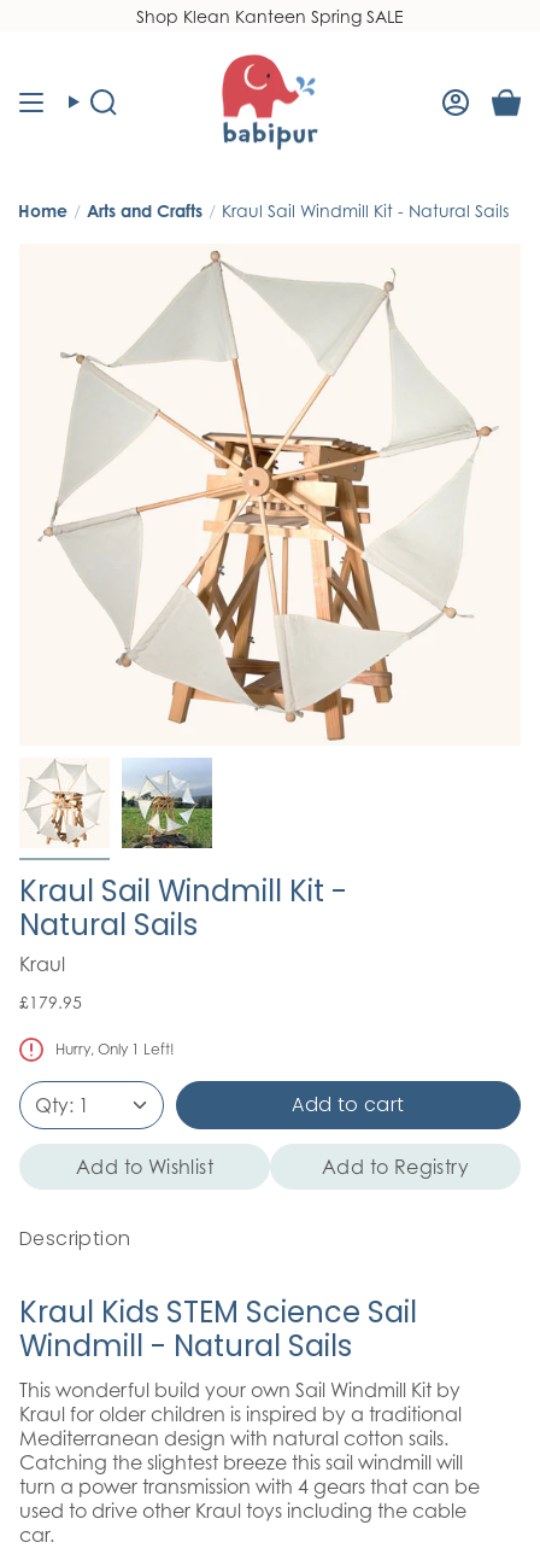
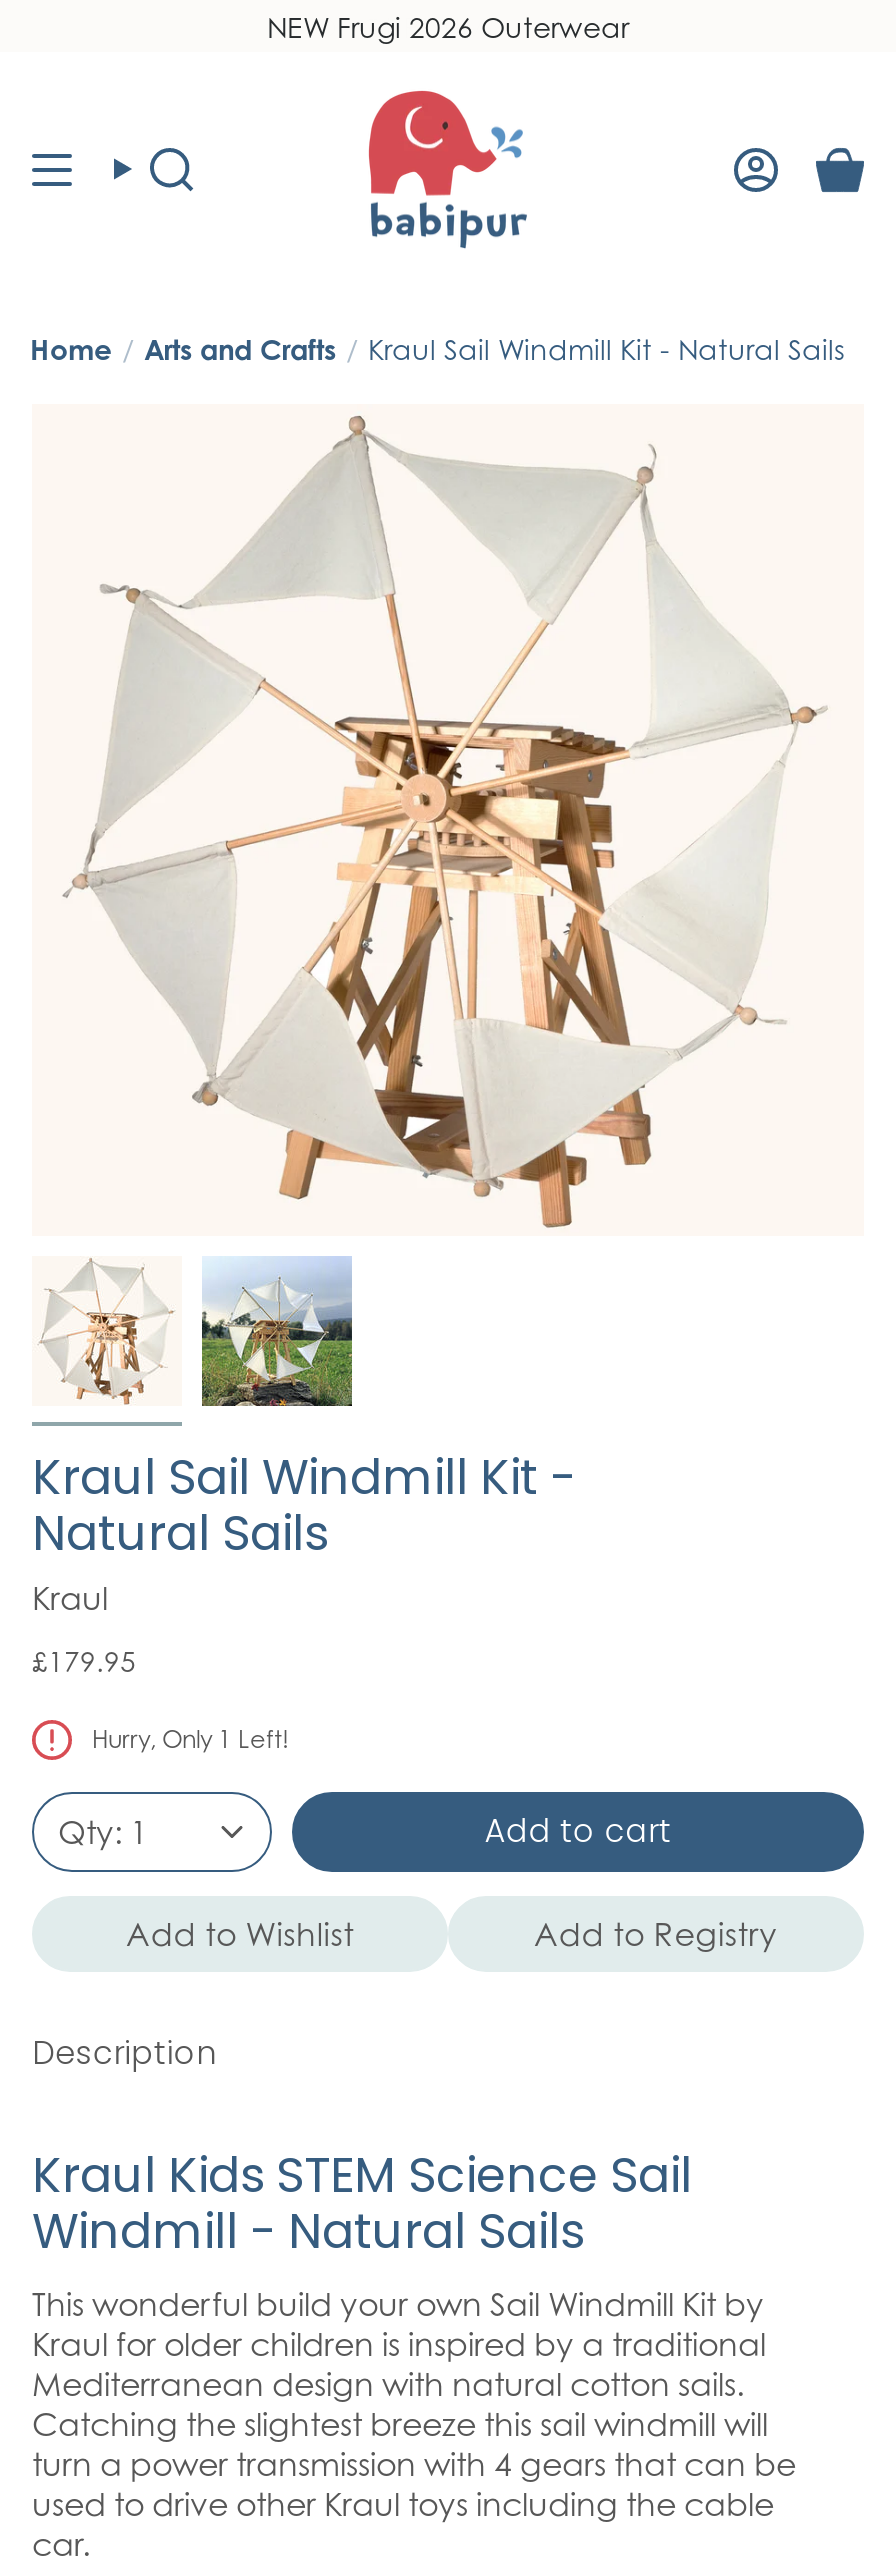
- Shop Klean Kanteen Spring SALE
+ NEW Frugi 2026 Outerwear
